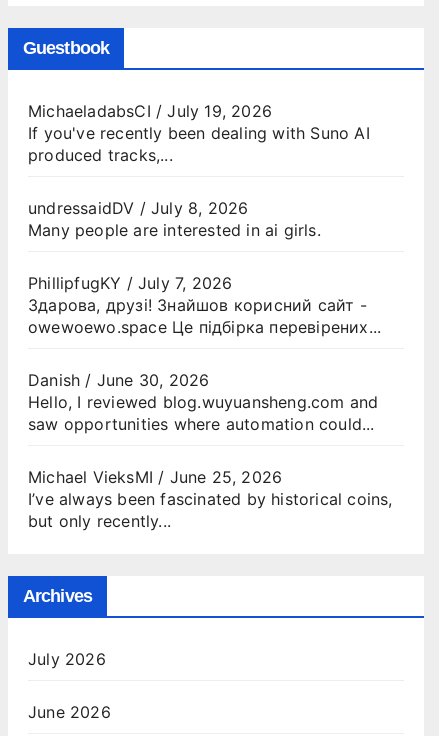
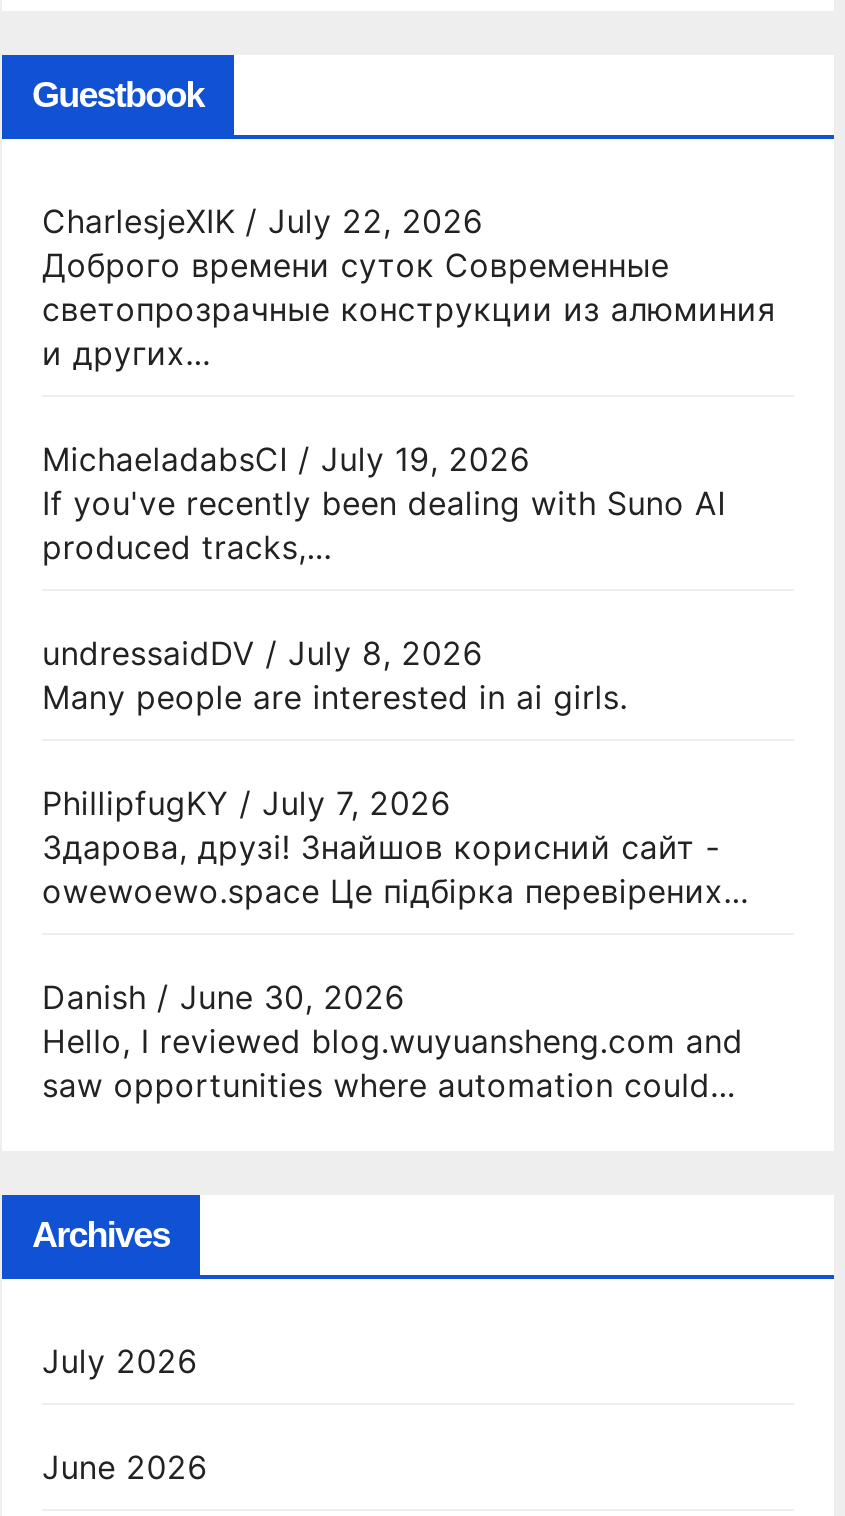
+ CharlesjeXIK / July 22, 2026
+ Доброго времени суток Современные
+ светопрозрачные конструкции из алюминия
+ и других...

moved down: MichaeladabsCI / July 19, 2026 | If you've recently been dealing with Suno AI | produced tracks,... | ... | Hello, I reviewed blog.wuyuansheng.com and | saw opportunities where automation could...

- Michael VieksMI / June 25, 2026
- I’ve always been fascinated by historical coins,
- but only recently...
